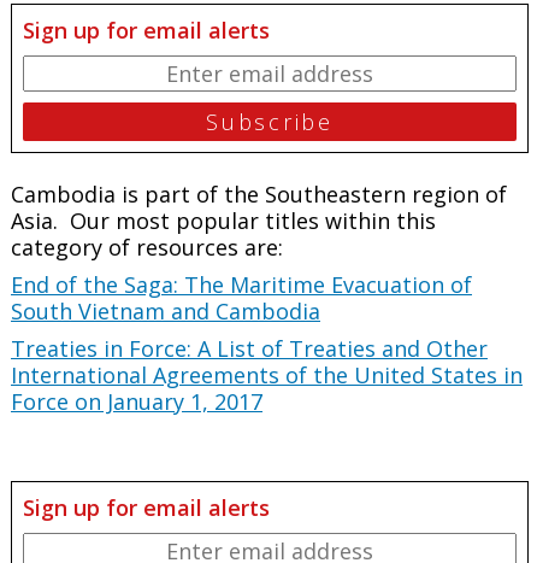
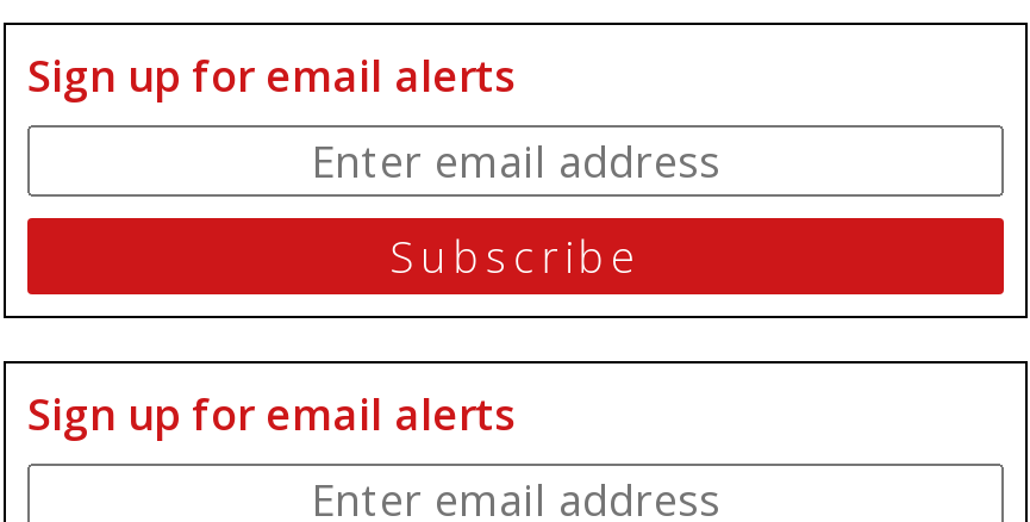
- Cambodia is part of the Southeastern region of
- Asia. Our most popular titles within this
- category of resources are:
- End of the Saga: The Maritime Evacuation of
- South Vietnam and Cambodia
- Treaties in Force: A List of Treaties and Other
- International Agreements of the United States in
- Force on January 1, 2017
